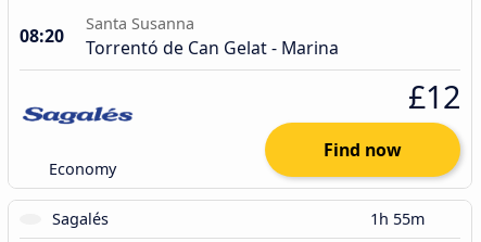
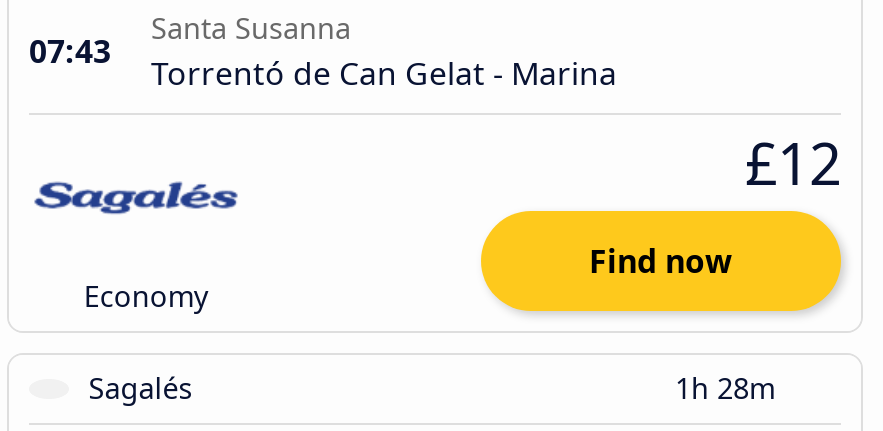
- 08:20 Torrentó de Can Gelat - Marina
+ 07:43 Torrentó de Can Gelat - Marina

- 1h 55m
+ 1h 28m
